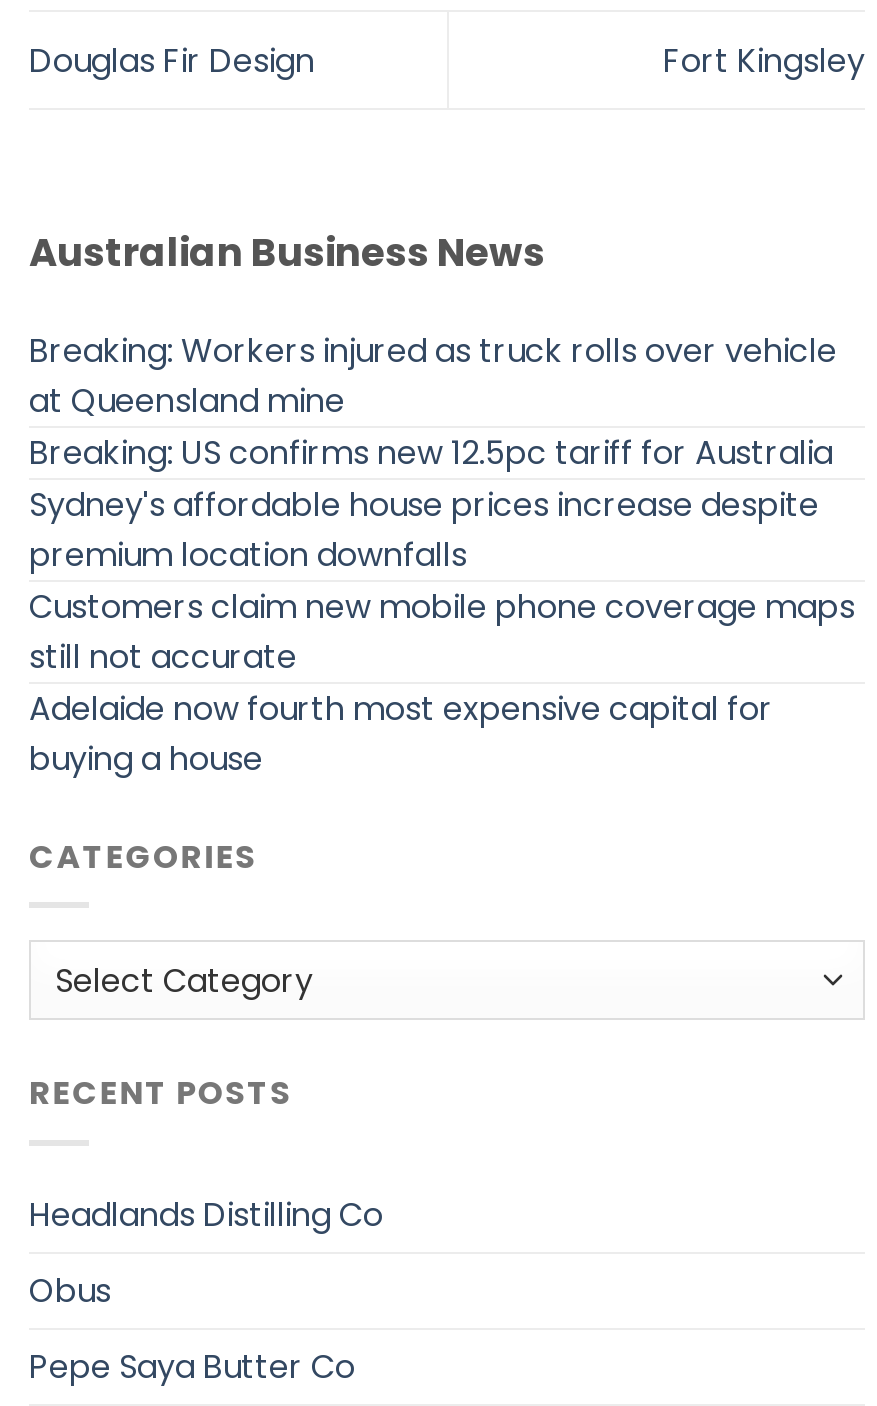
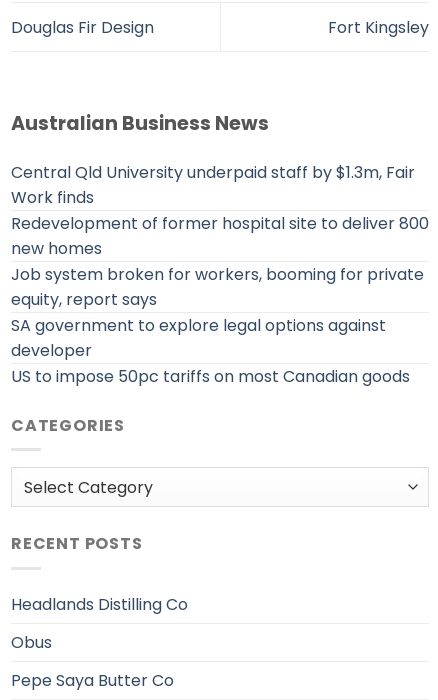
- Breaking: Workers injured as truck rolls over vehicle
- at Queensland mine
- Breaking: US confirms new 12.5pc tariff for Australia
- Sydney's affordable house prices increase despite
- premium location downfalls
- Customers claim new mobile phone coverage maps
- still not accurate
- Adelaide now fourth most expensive capital for
- buying a house
+ Central Qld University underpaid staff by $1.3m, Fair
+ Work finds
+ Redevelopment of former hospital site to deliver 800
+ new homes
+ Job system broken for workers, booming for private
+ equity, report says
+ SA government to explore legal options against
+ developer
+ US to impose 50pc tariffs on most Canadian goods
